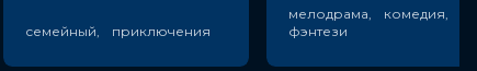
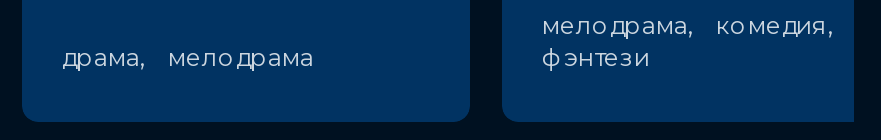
- семейный, приключения
+ драма, мелодрама
